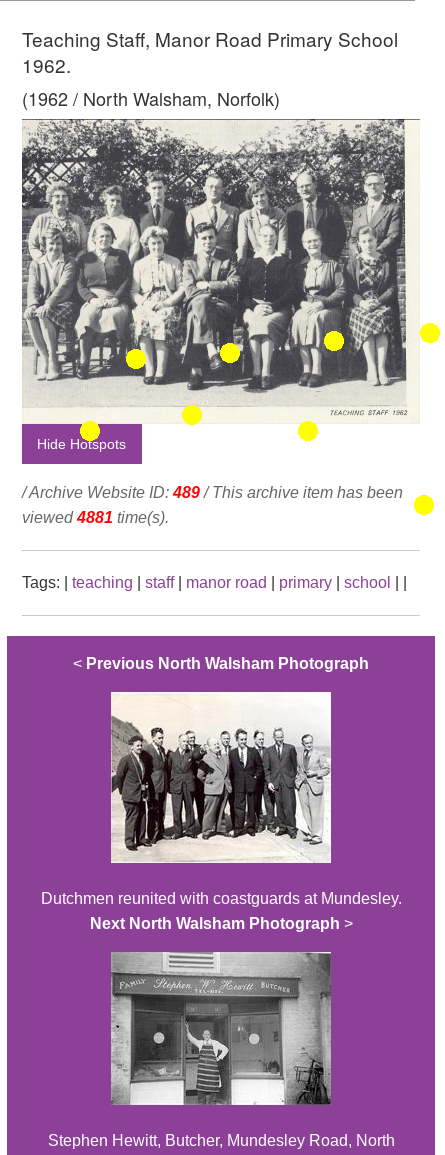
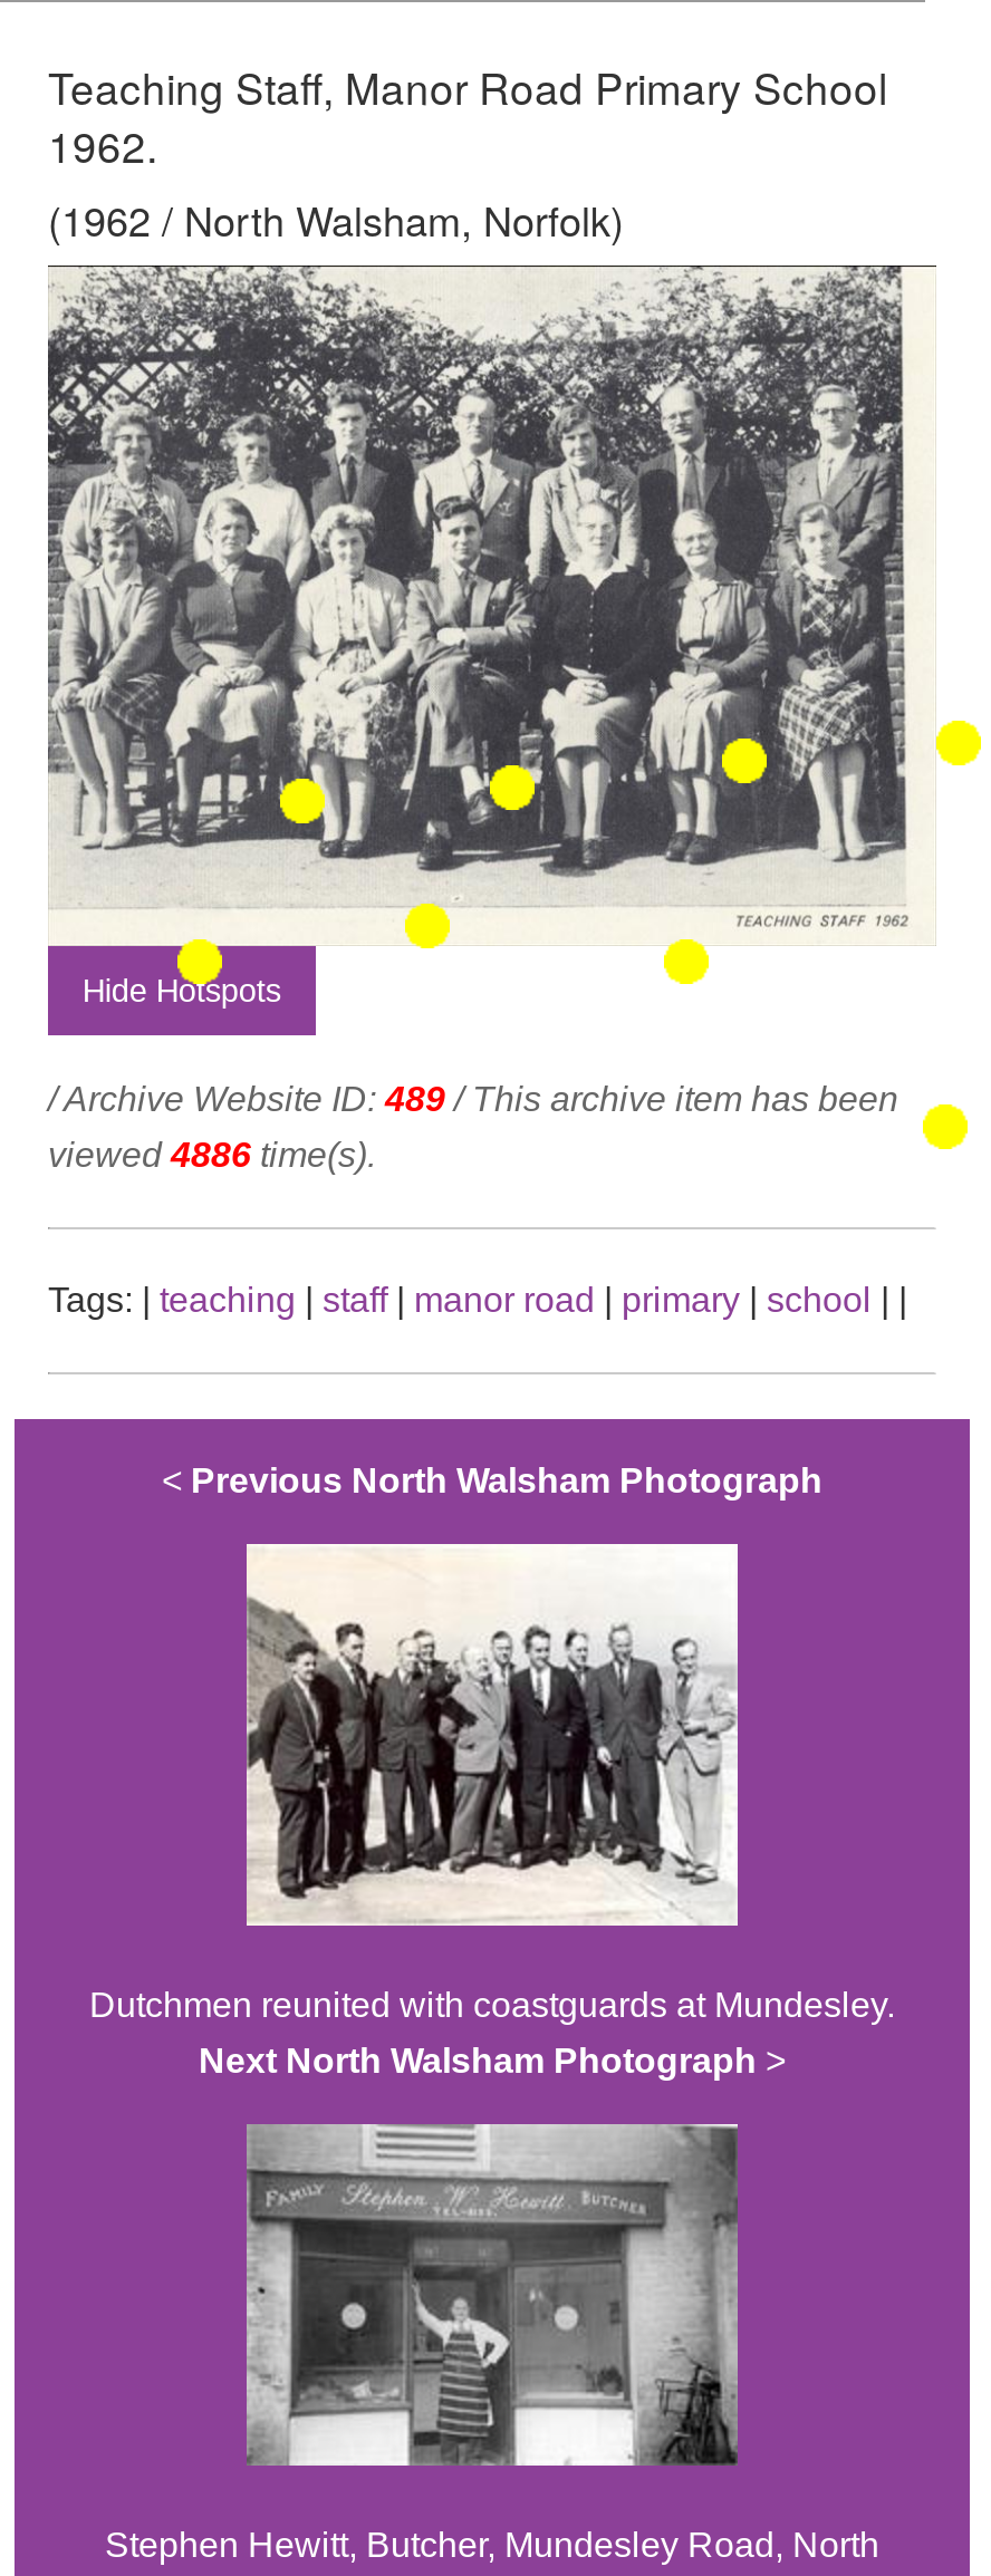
- viewed 4881 time(s).
+ viewed 4886 time(s).
